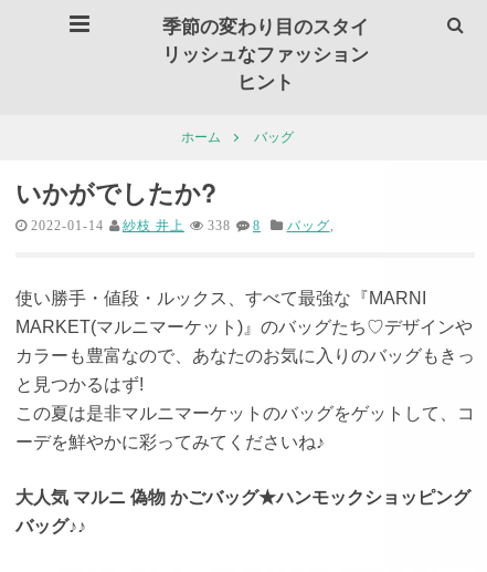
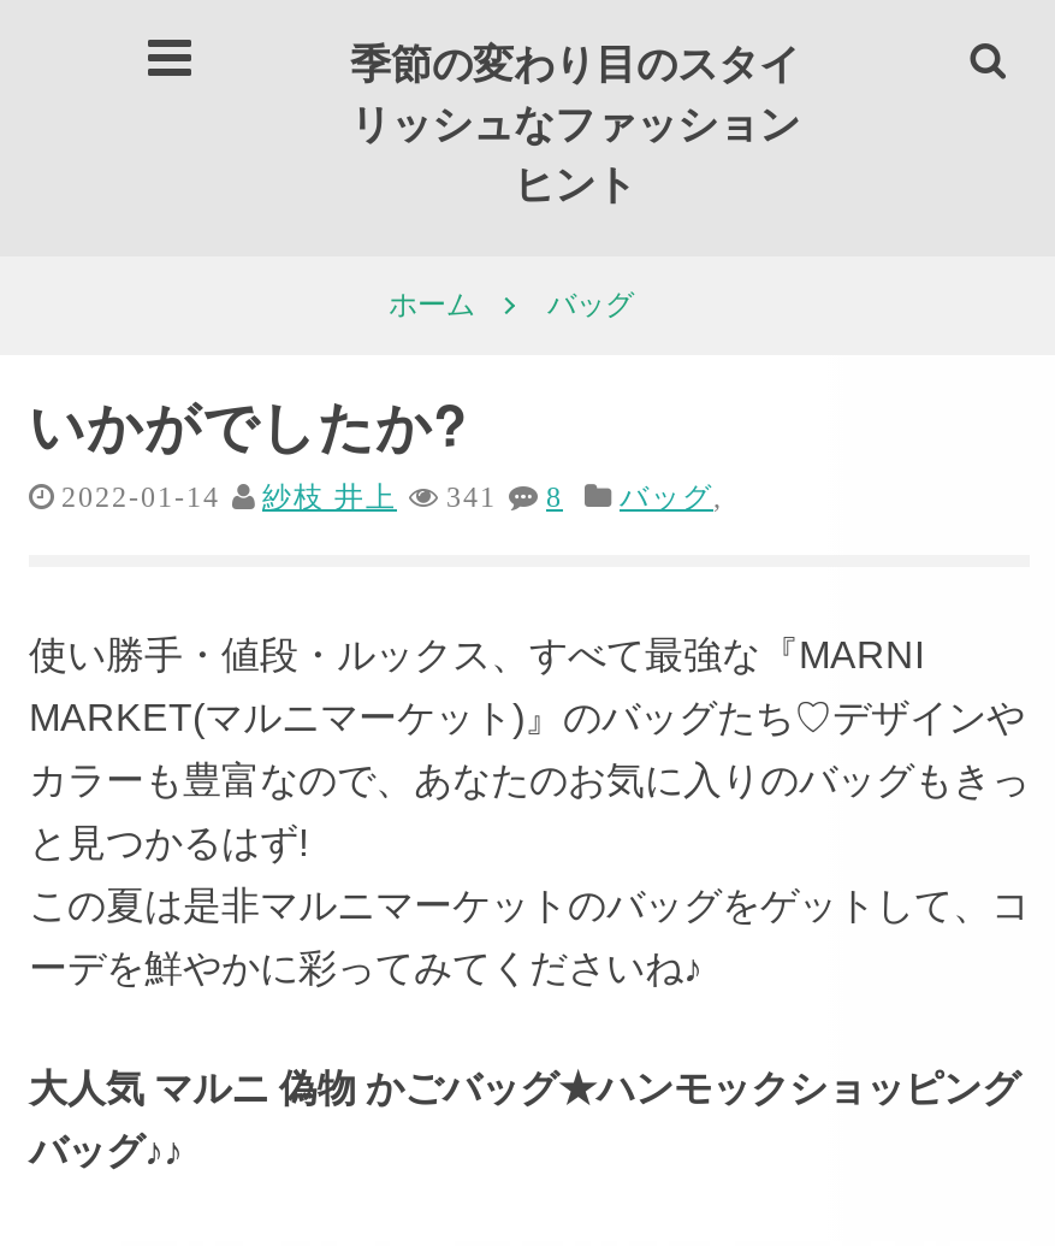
- 338
+ 341
